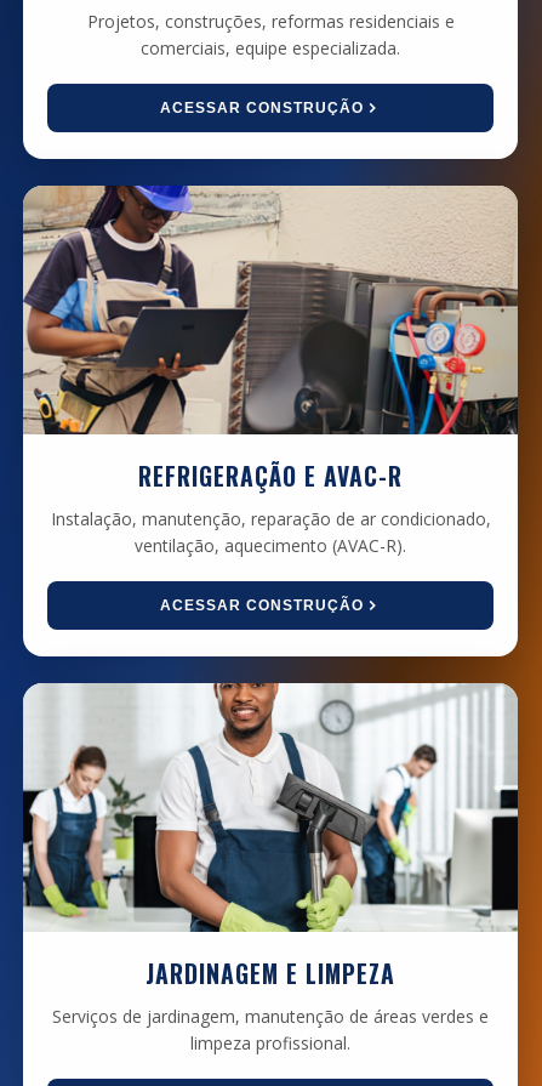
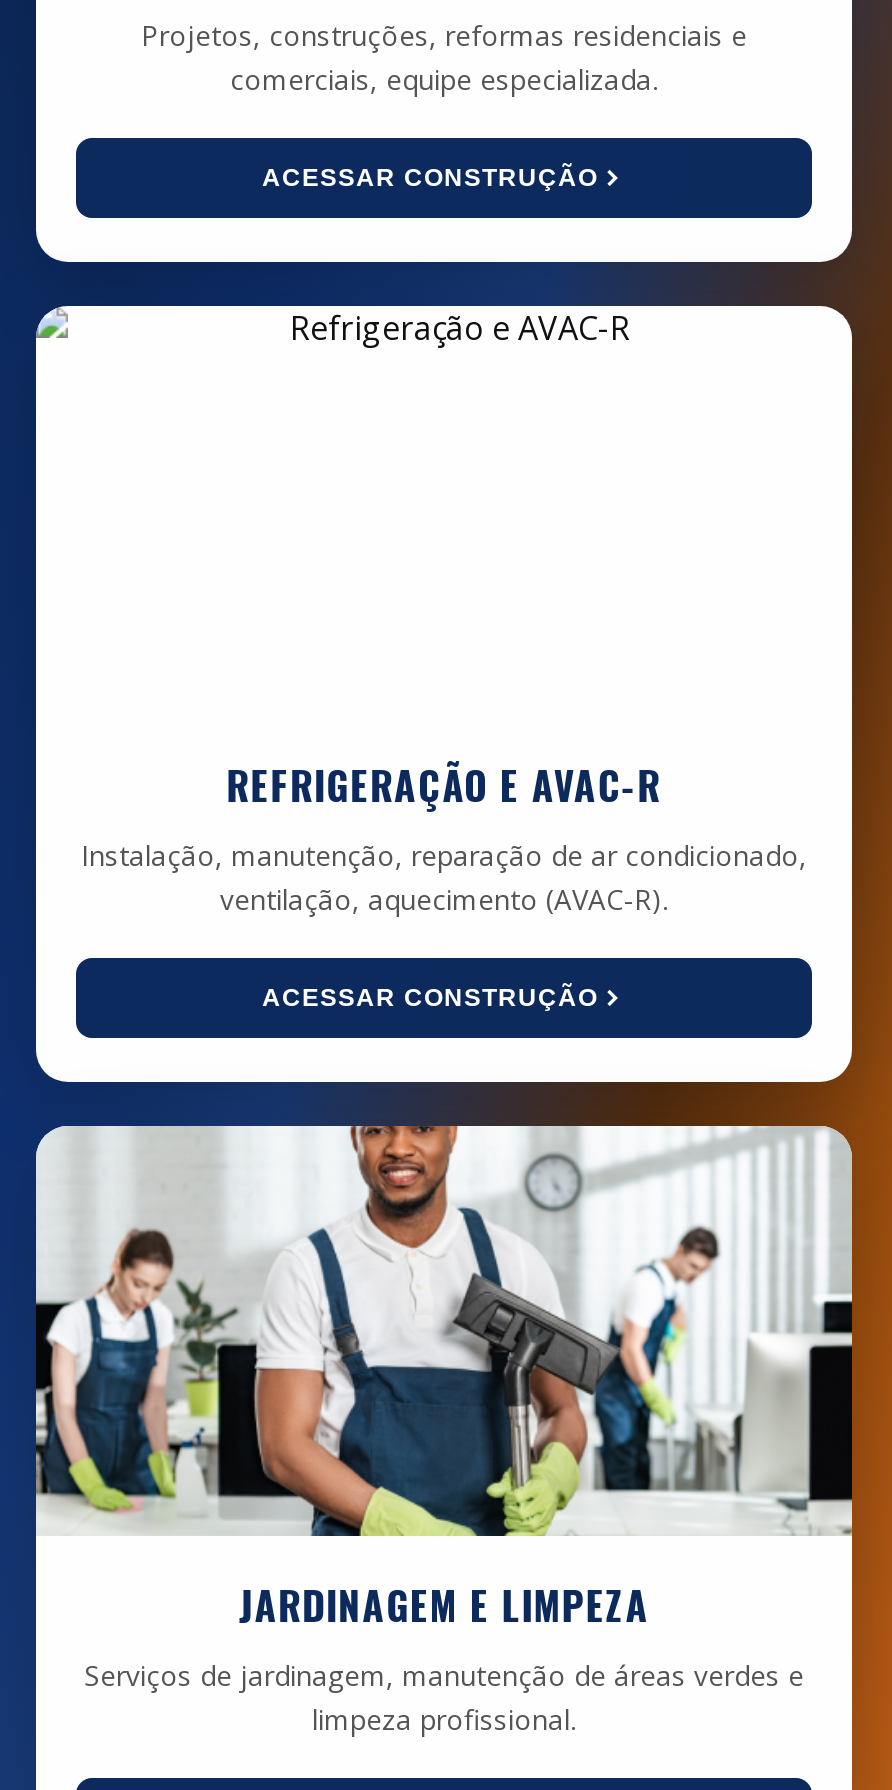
- [image]
